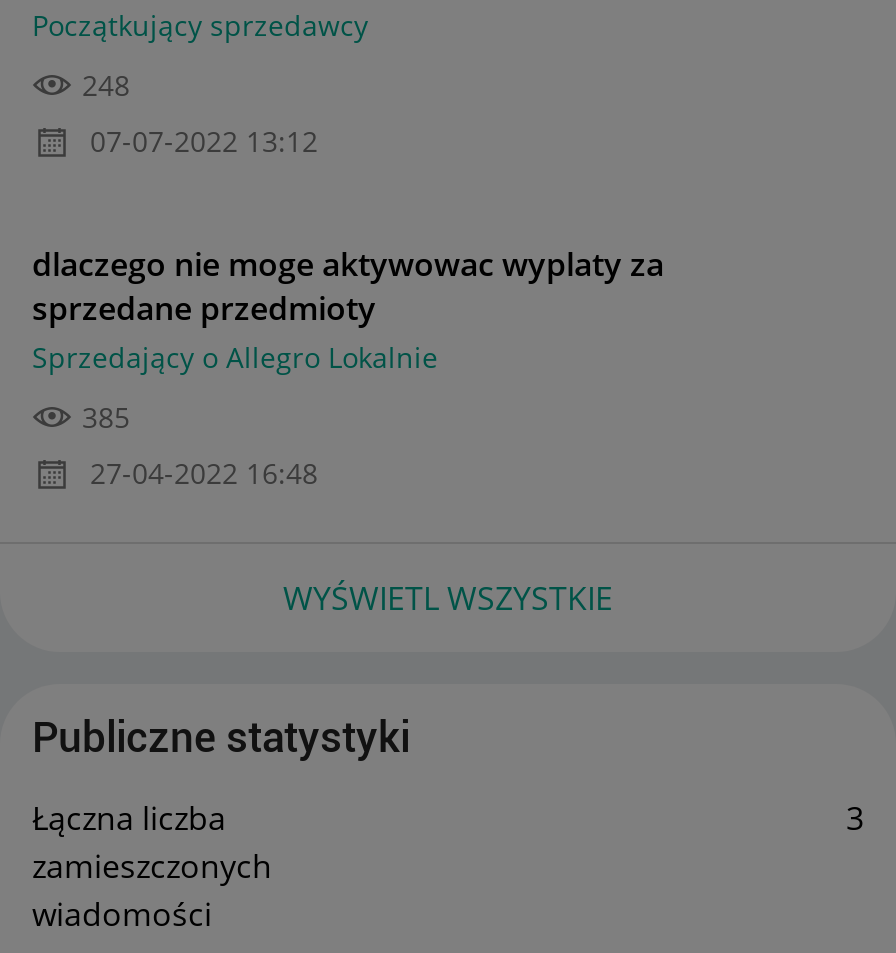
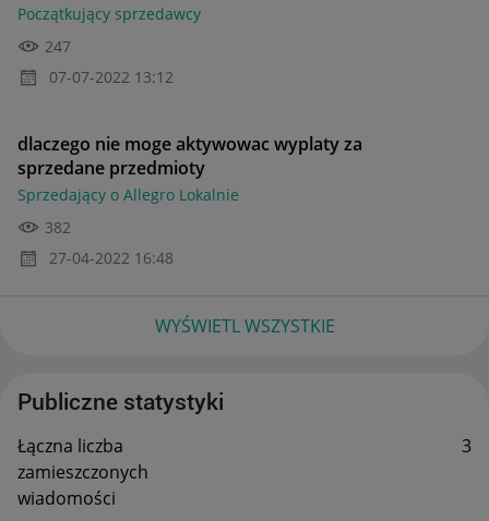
- 248
+ 247

- 385
+ 382
